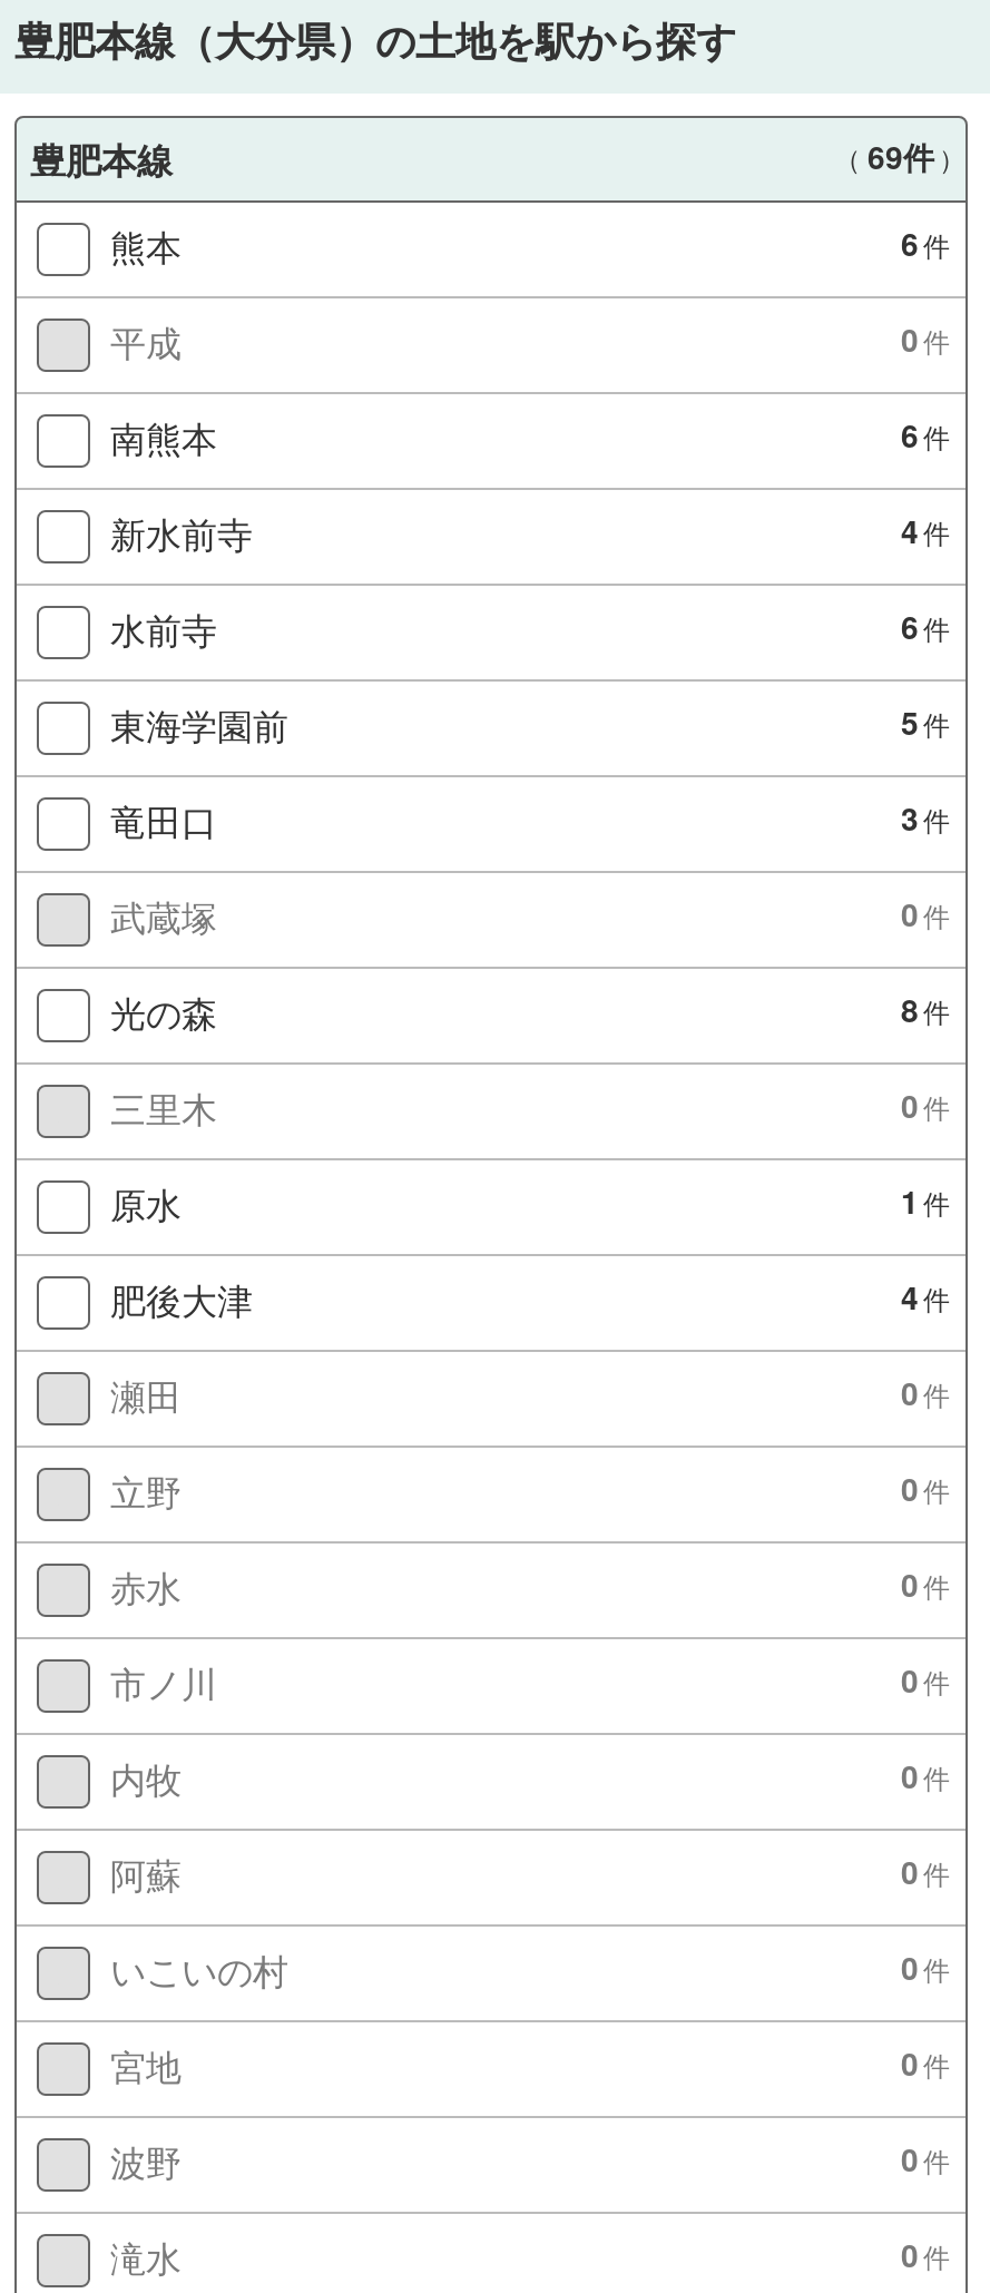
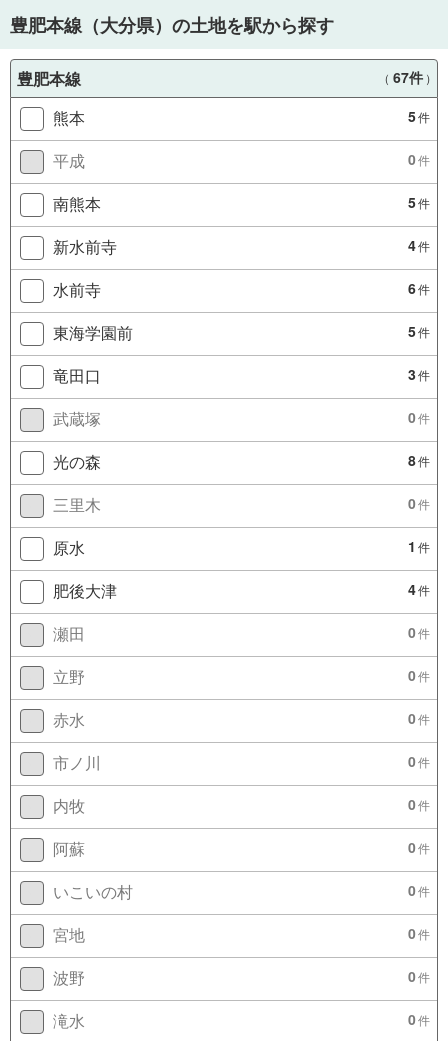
- （69件 ）
+ （67件 ）

- 6 件
+ 5 件

- 6 件
+ 5 件
